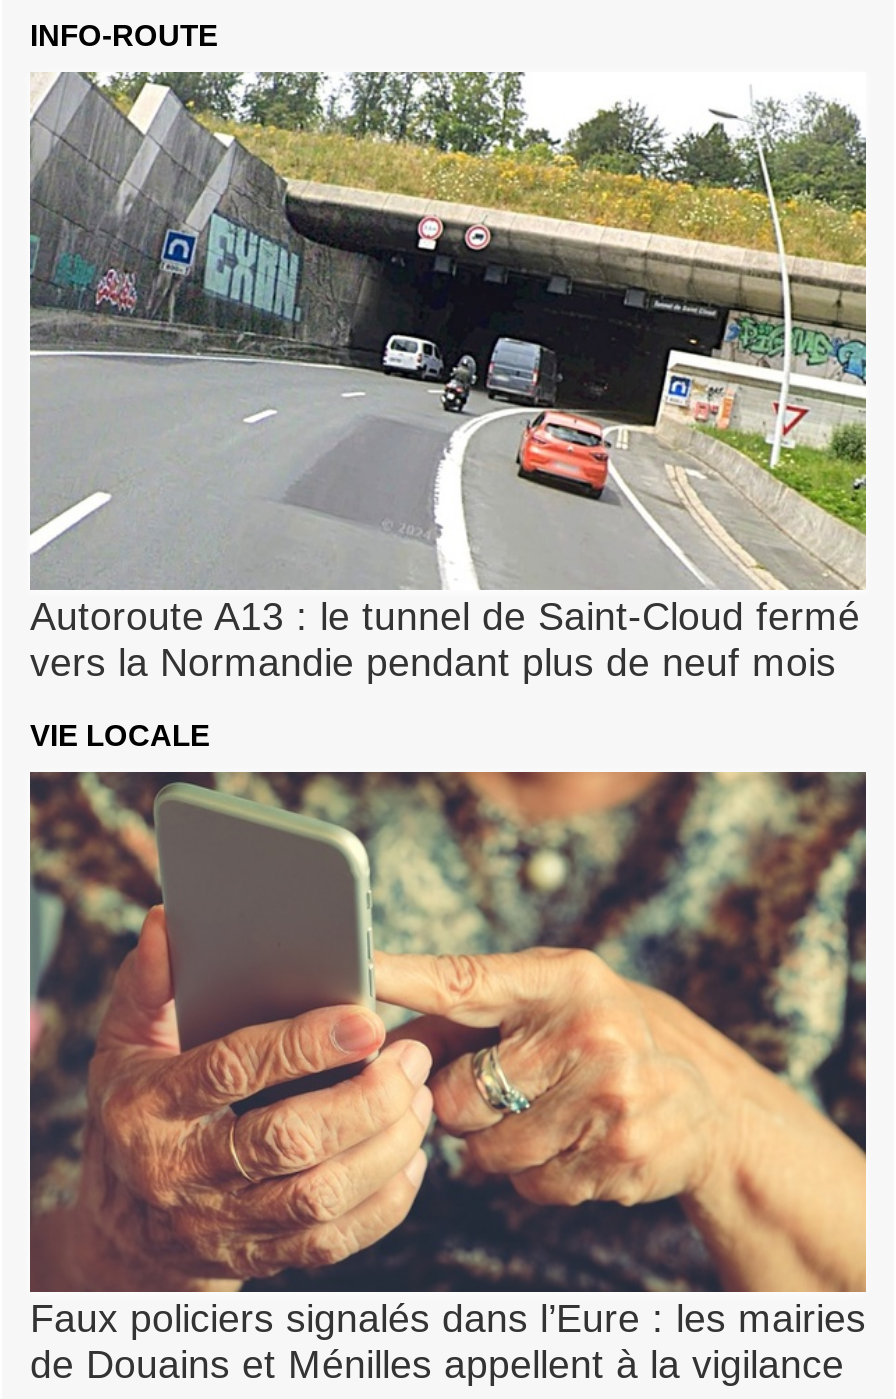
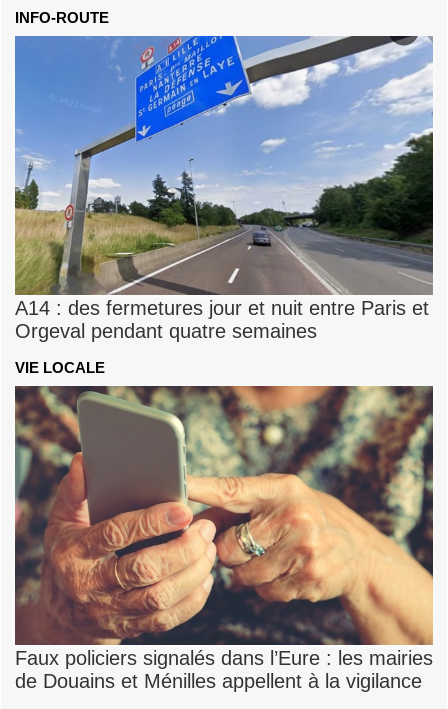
- [image]
- Autoroute A13 : le tunnel de Saint-Cloud fermé
- vers la Normandie pendant plus de neuf mois
+ [image]
+ A14 : des fermetures jour et nuit entre Paris et
+ Orgeval pendant quatre semaines
